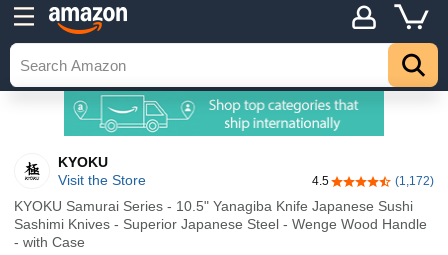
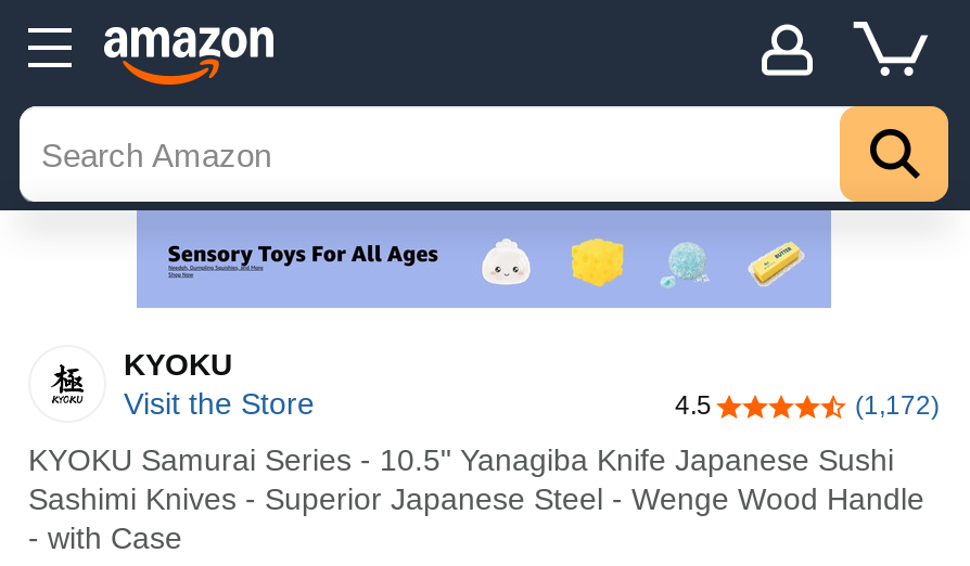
- [image]
+ [image]
